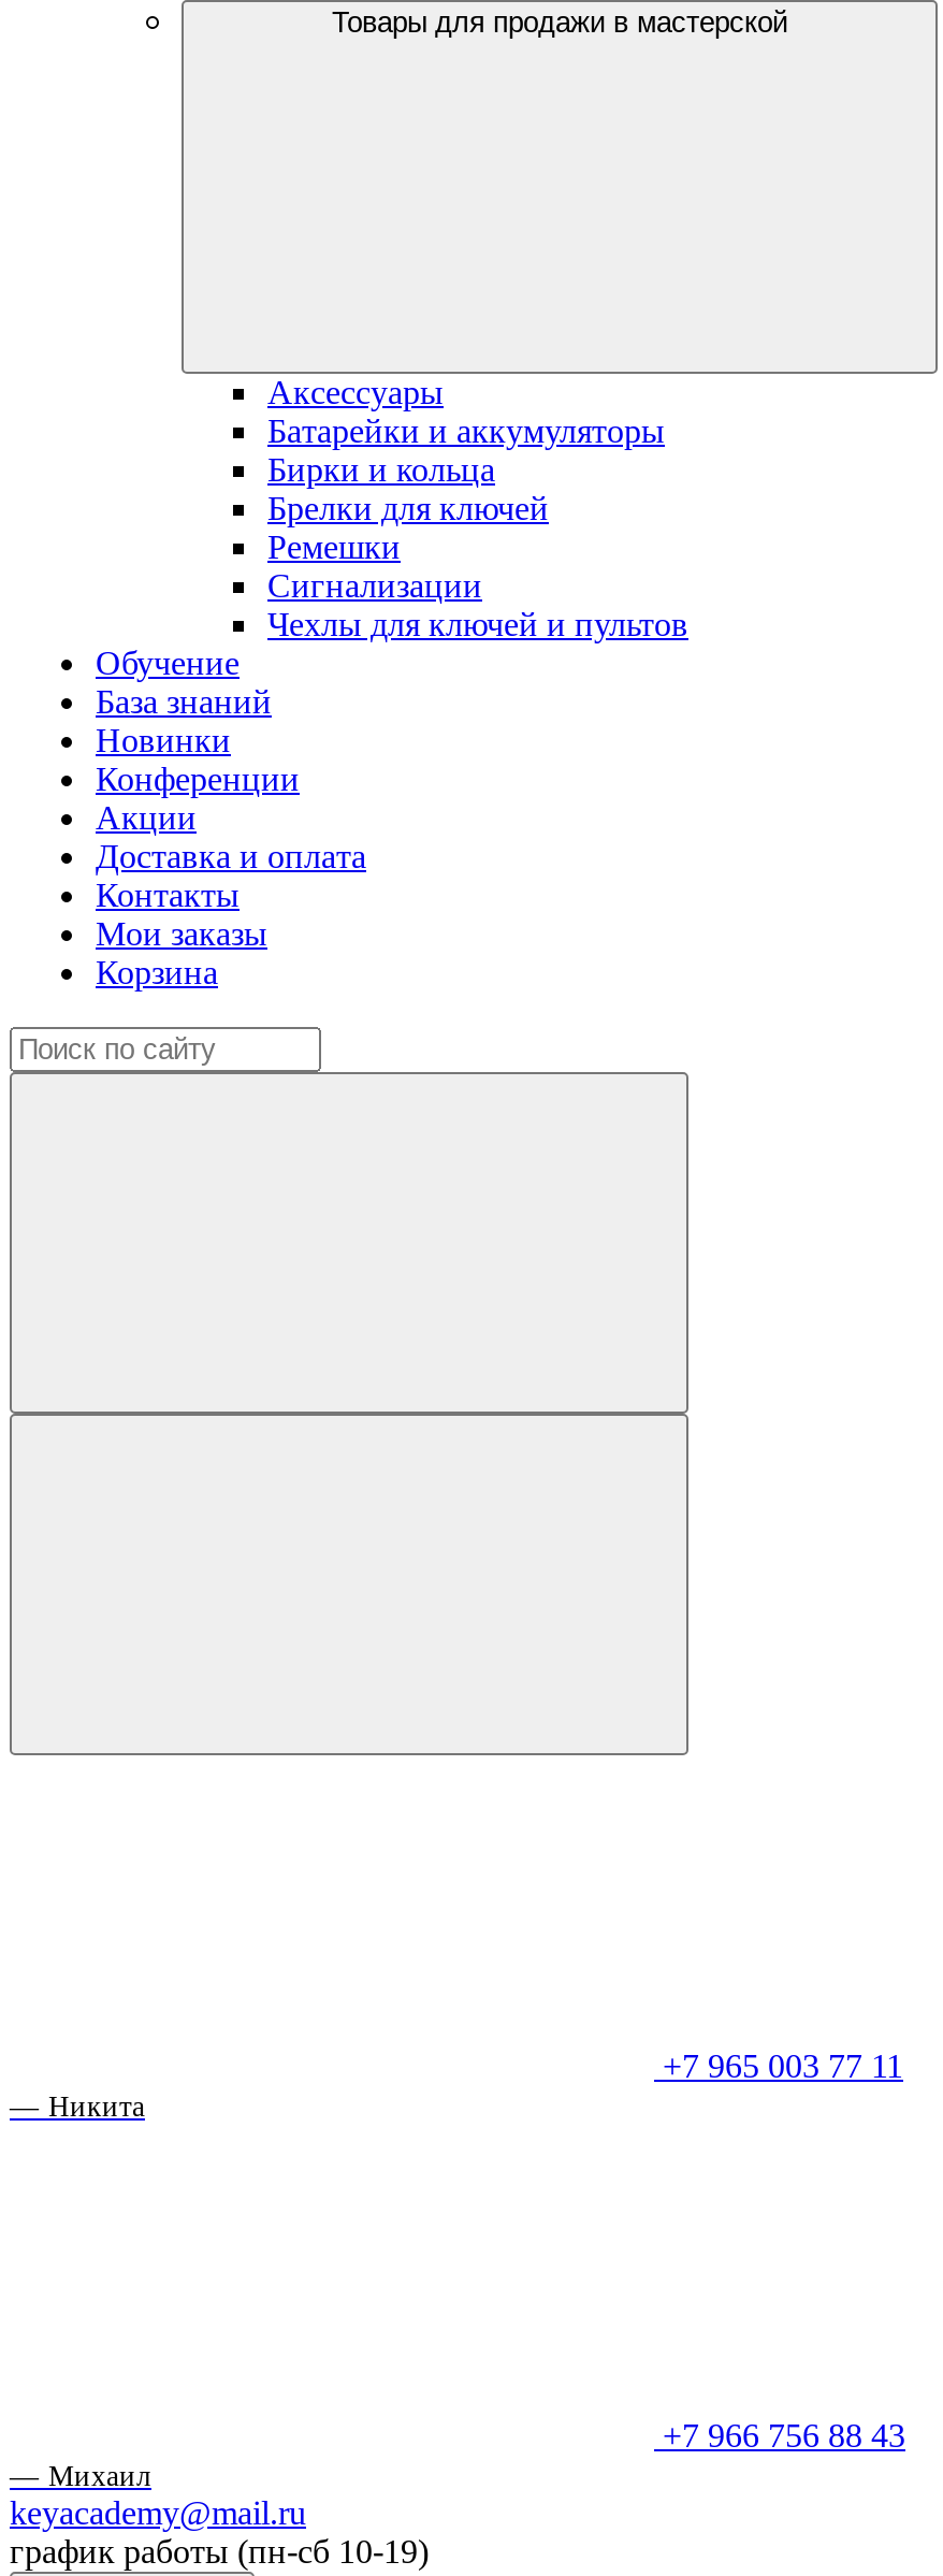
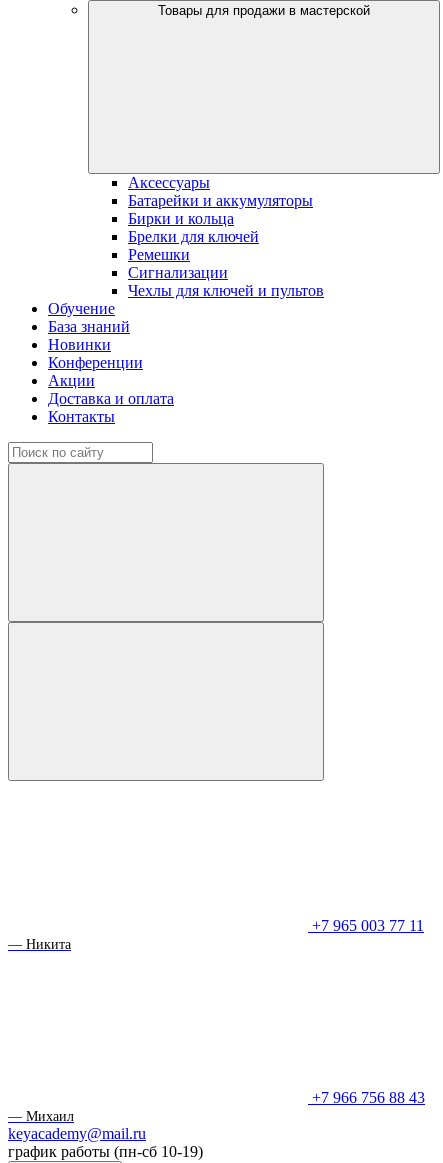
- Мои заказы
- Корзина
